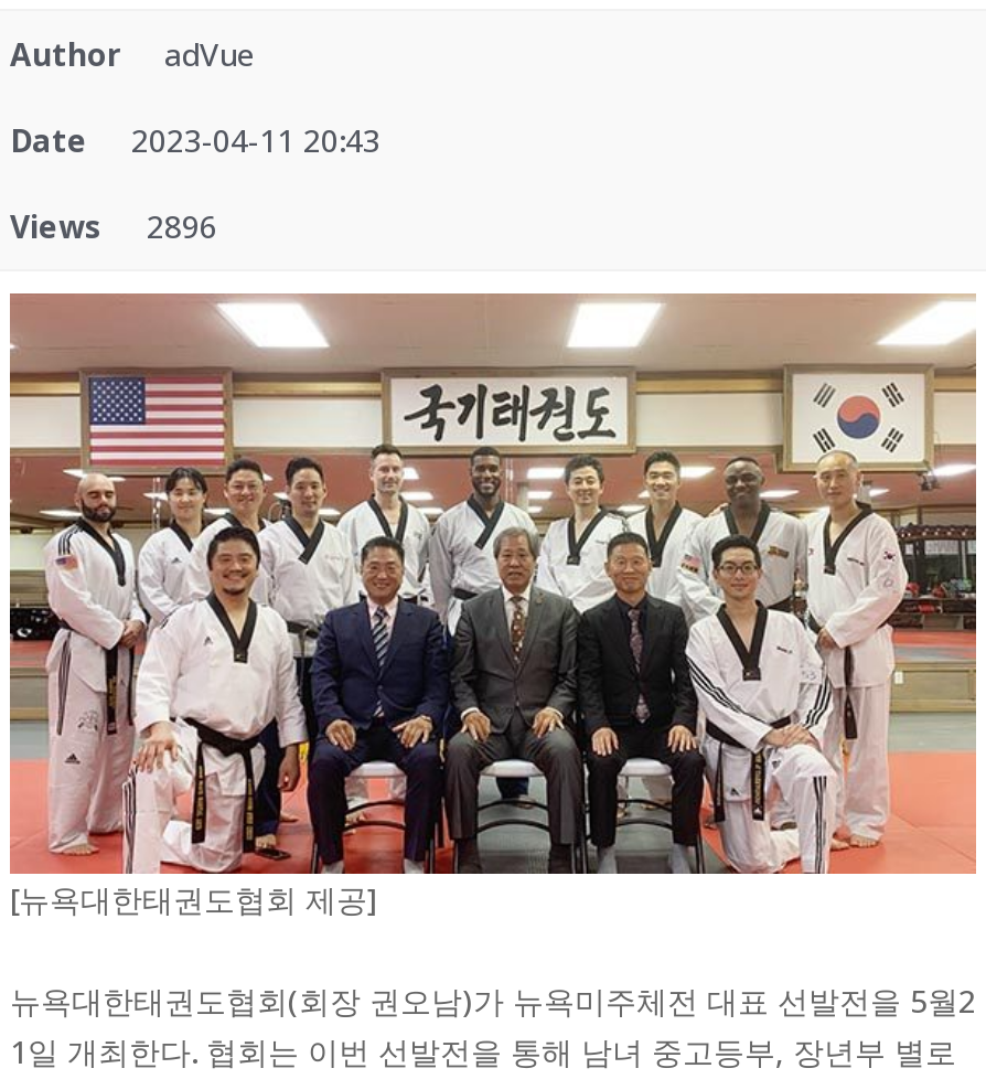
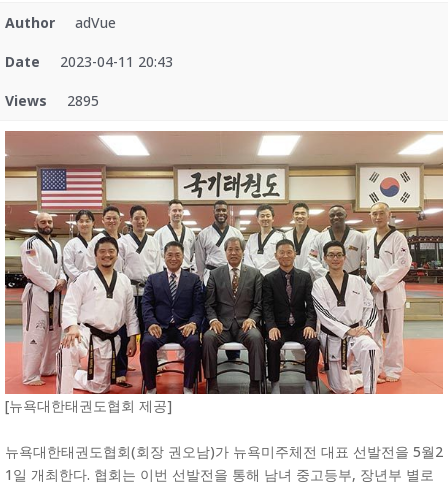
- Views 2896
+ Views 2895
